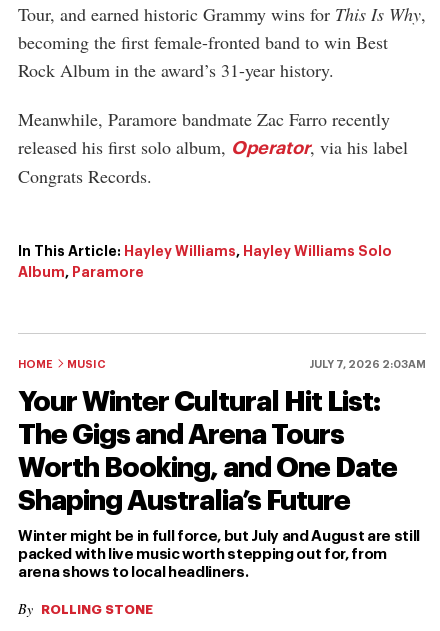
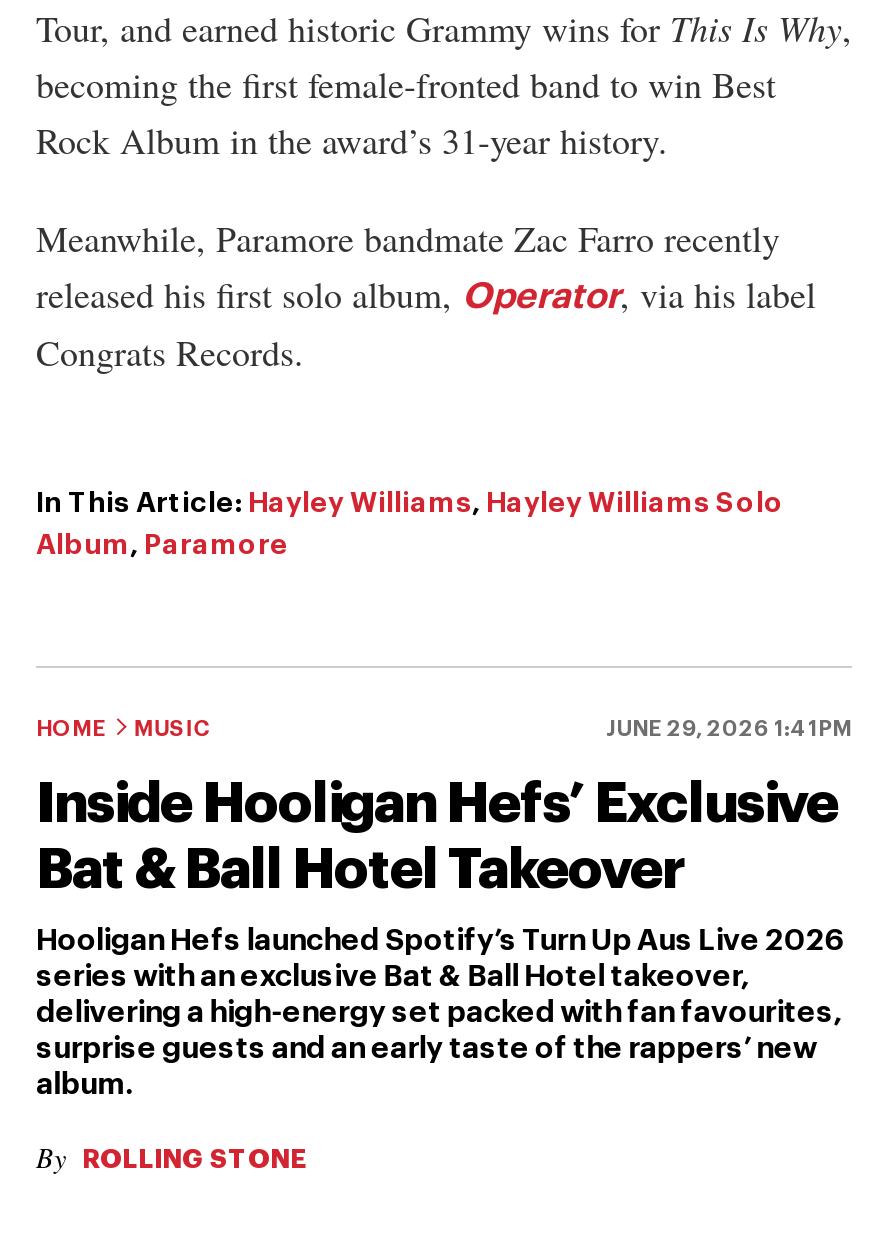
- JULY 7, 2026 2:03AM
+ JUNE 29, 2026 1:41PM

- Your Winter Cultural Hit List:
- The Gigs and Arena Tours
- Worth Booking, and One Date
- Shaping Australia’s Future
+ Inside Hooligan Hefs’ Exclusive
+ Bat & Ball Hotel Takeover

- Winter might be in full force, but July and August are still
- packed with live music worth stepping out for, from
- arena shows to local headliners.
+ Hooligan Hefs launched Spotify’s Turn Up Aus Live 2026
+ series with an exclusive Bat & Ball Hotel takeover,
+ delivering a high-energy set packed with fan favourites,
+ surprise guests and an early taste of the rappers’ new
+ album.
